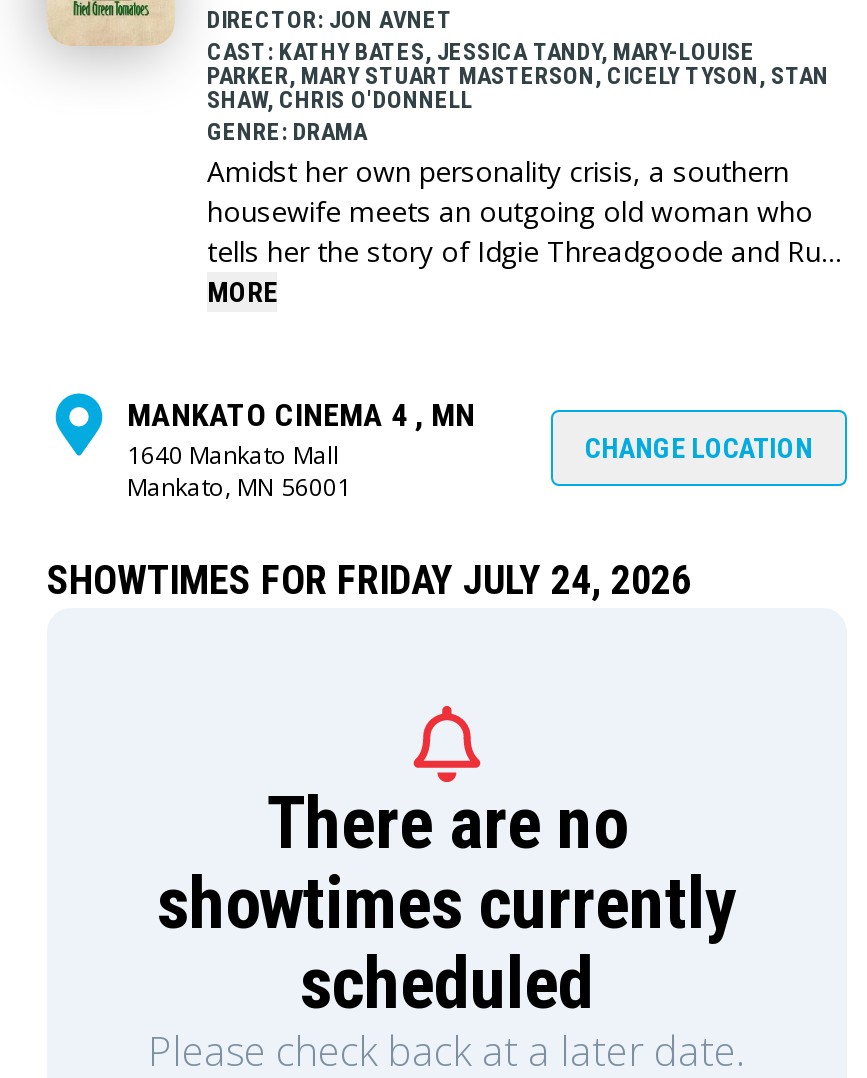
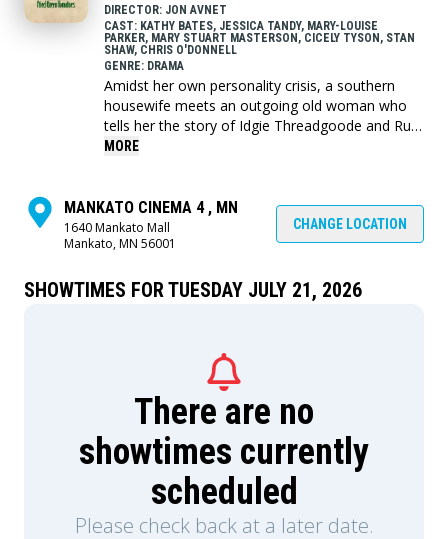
- SHOWTIMES FOR FRIDAY JULY 24, 2026
+ SHOWTIMES FOR TUESDAY JULY 21, 2026
